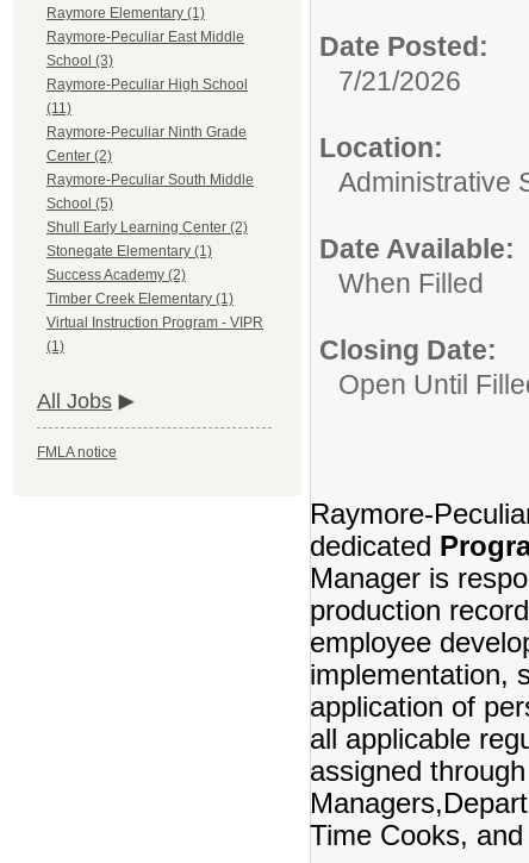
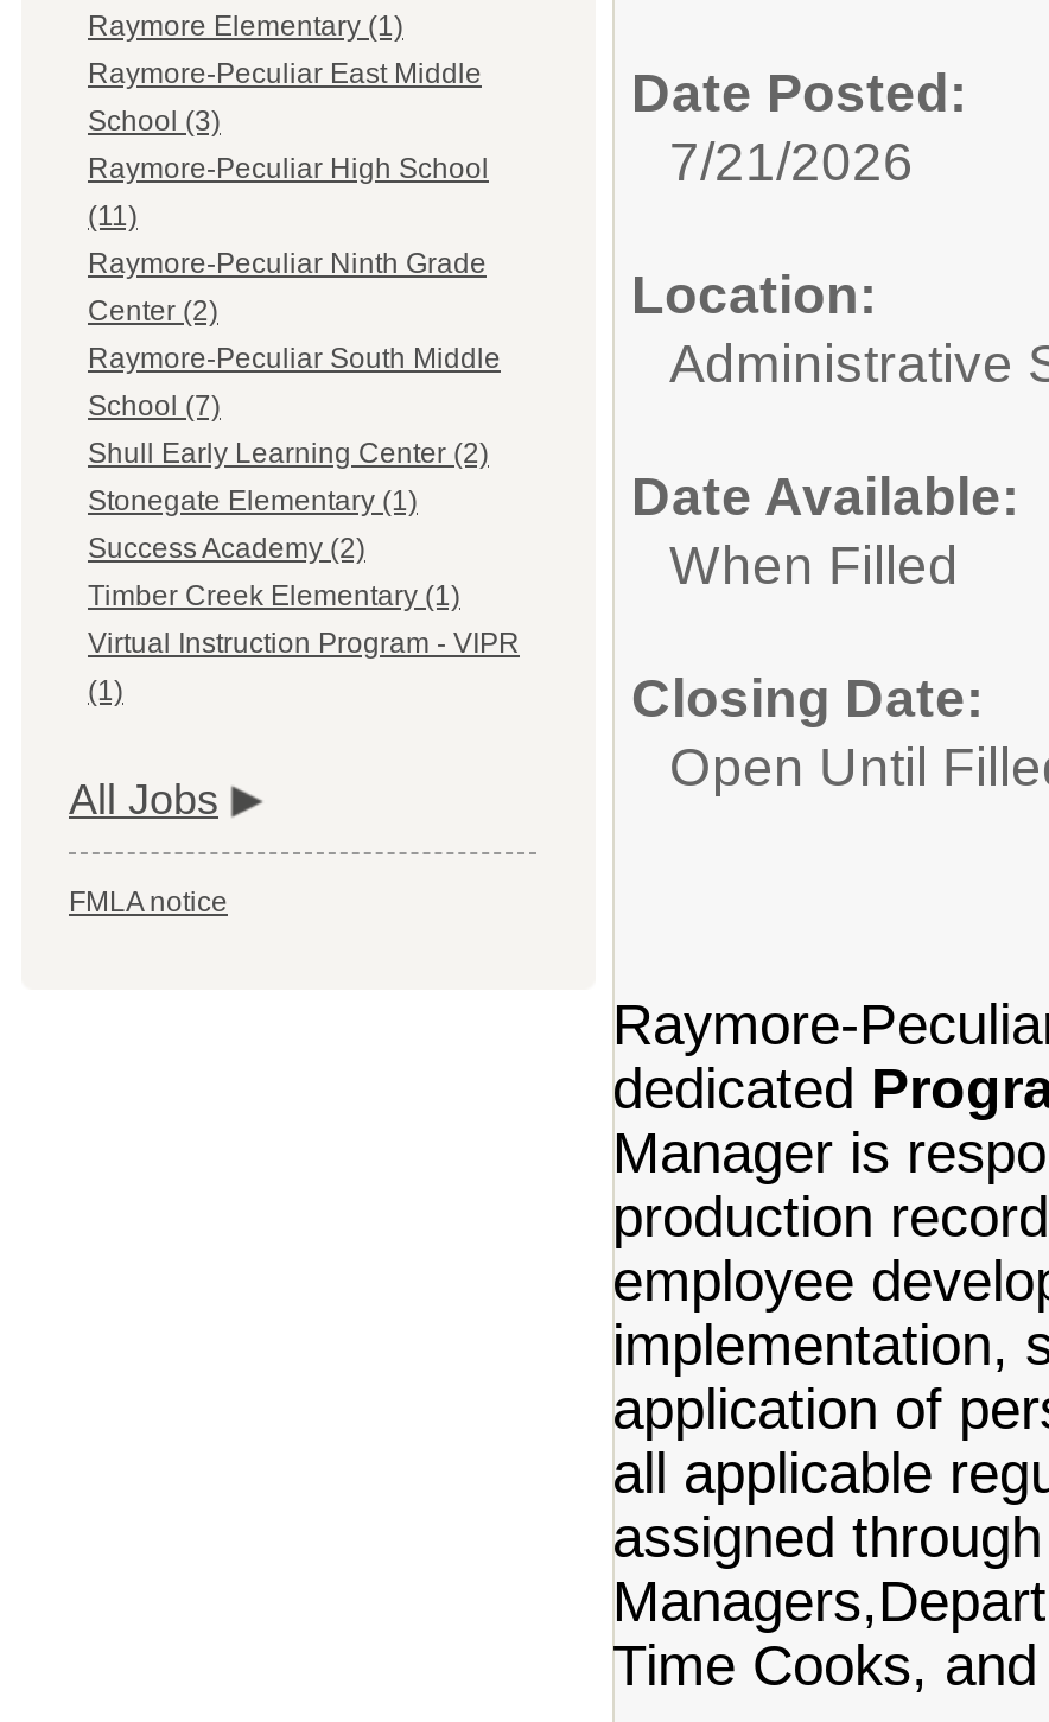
- School (5)
+ School (7)
